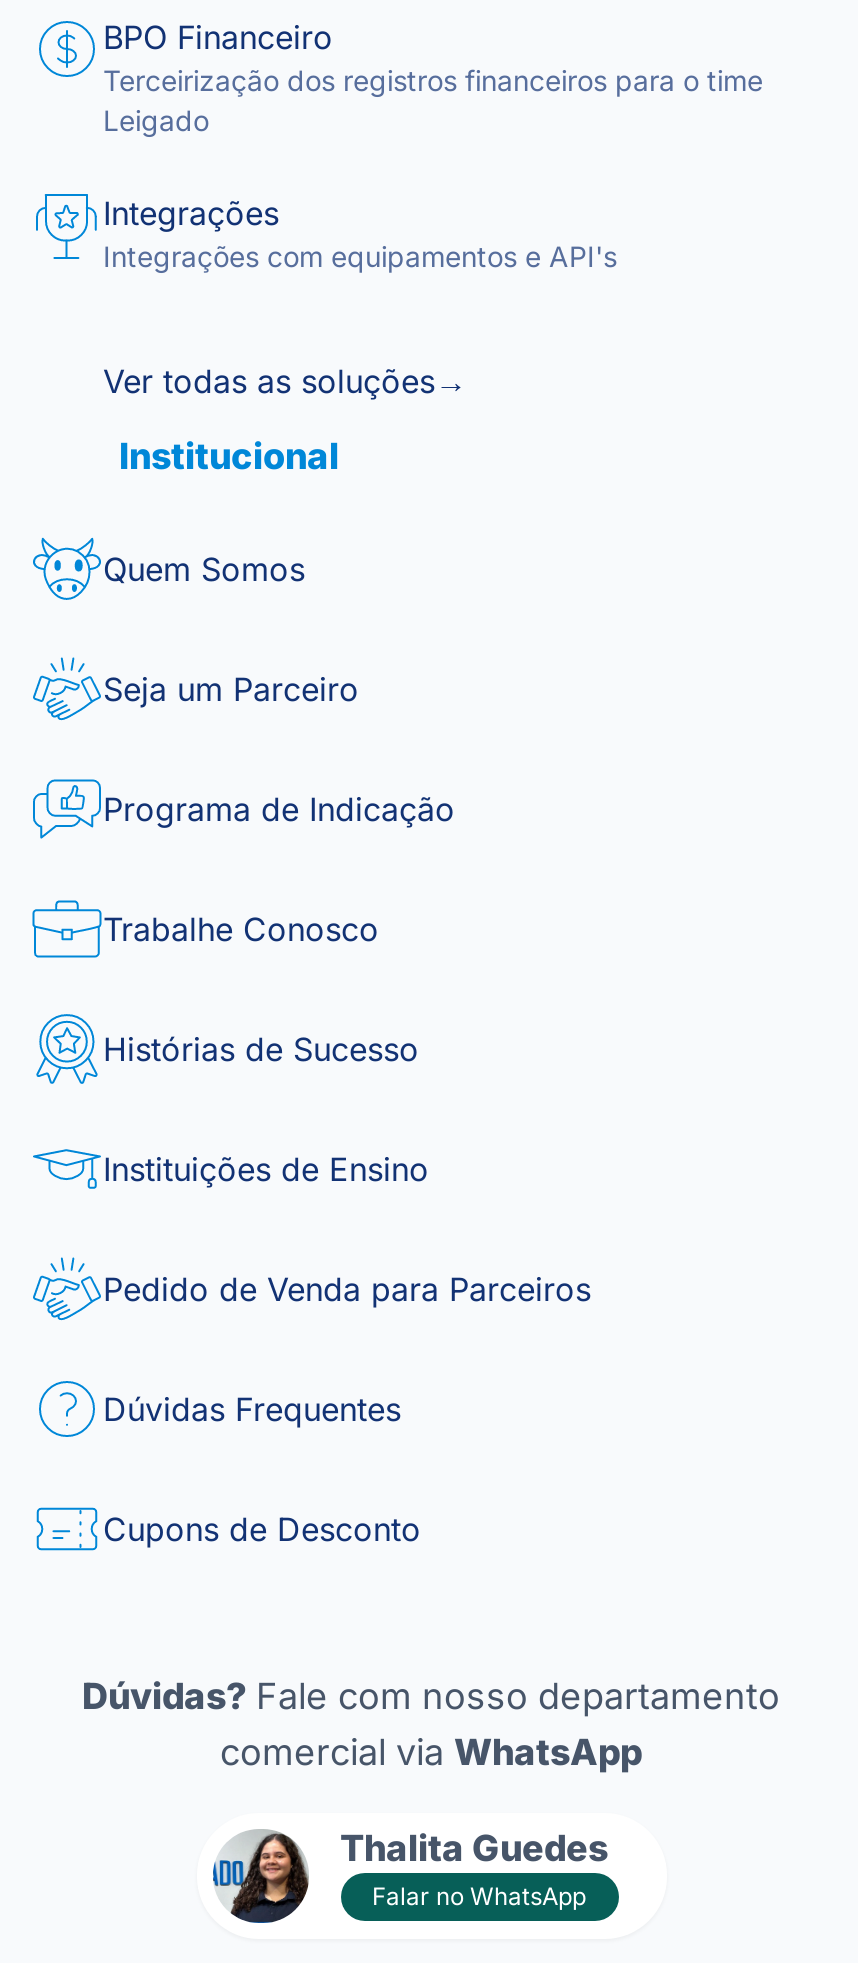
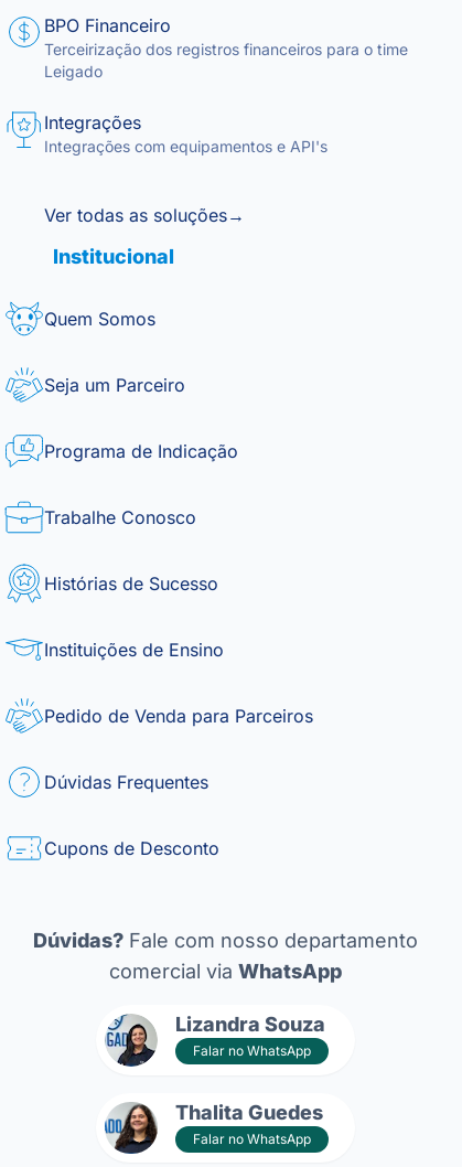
+ [image]
+ Lizandra Souza
+ Falar no WhatsApp
